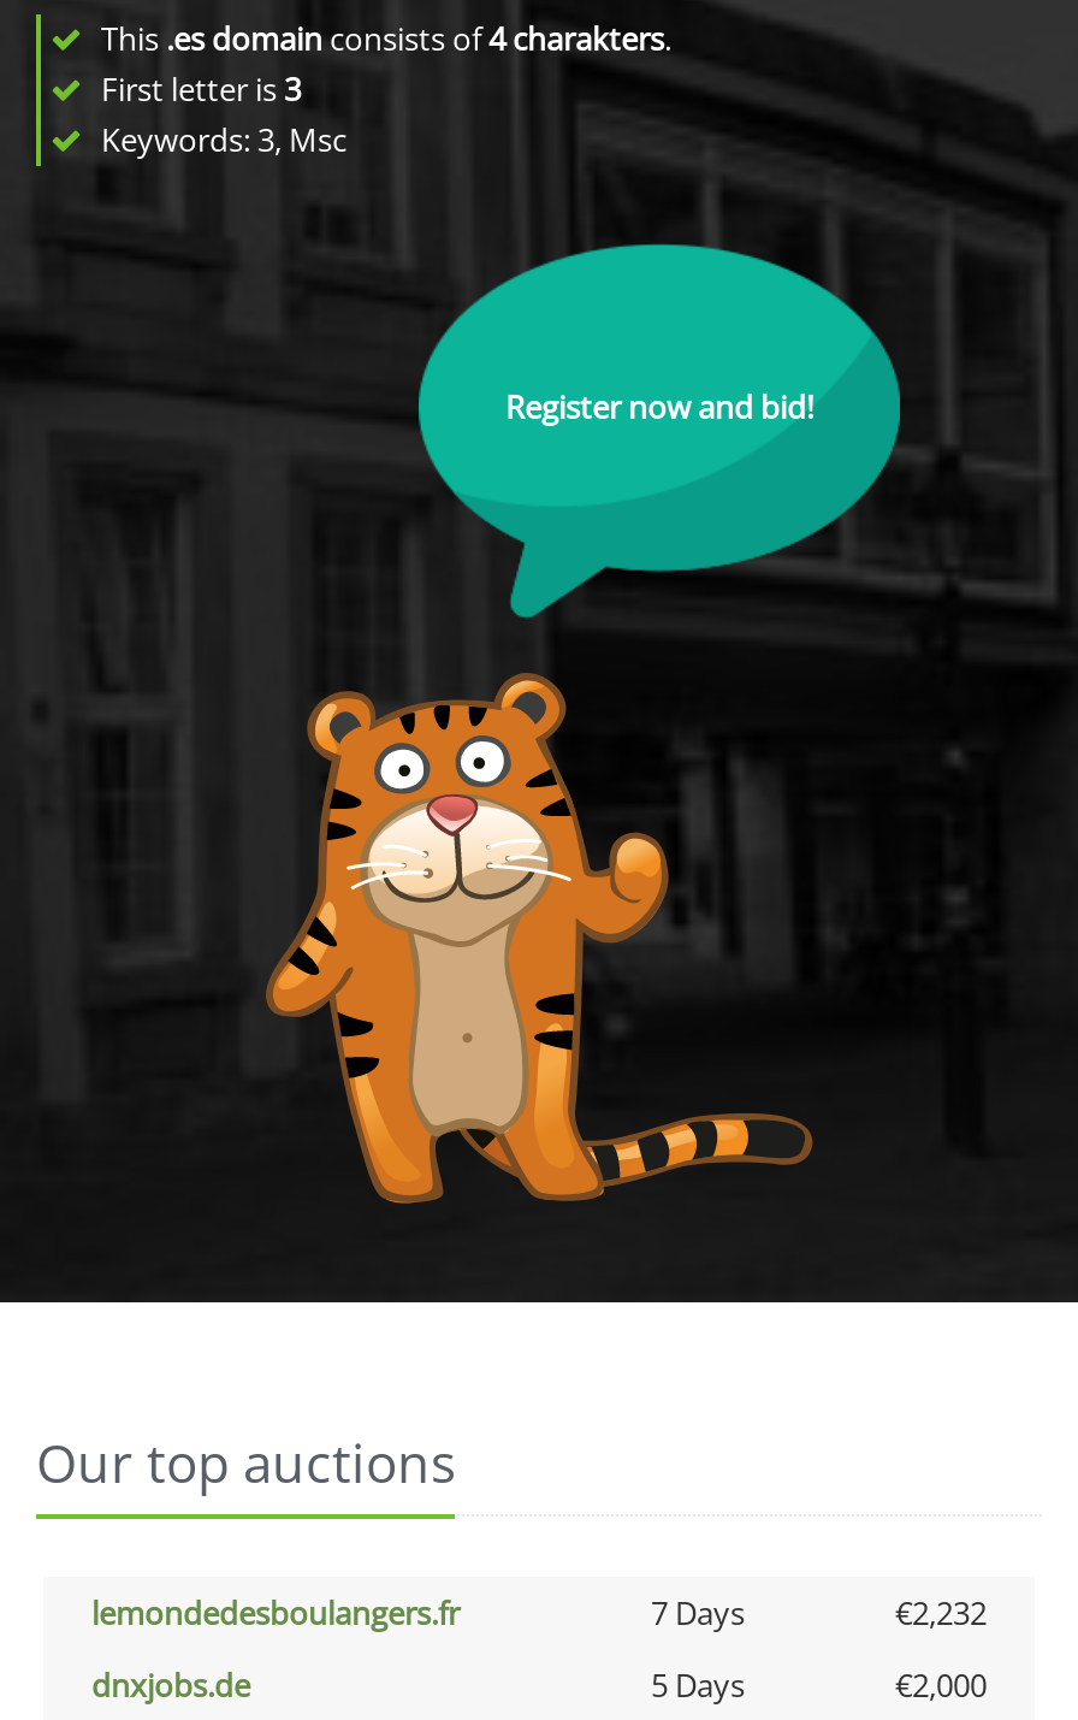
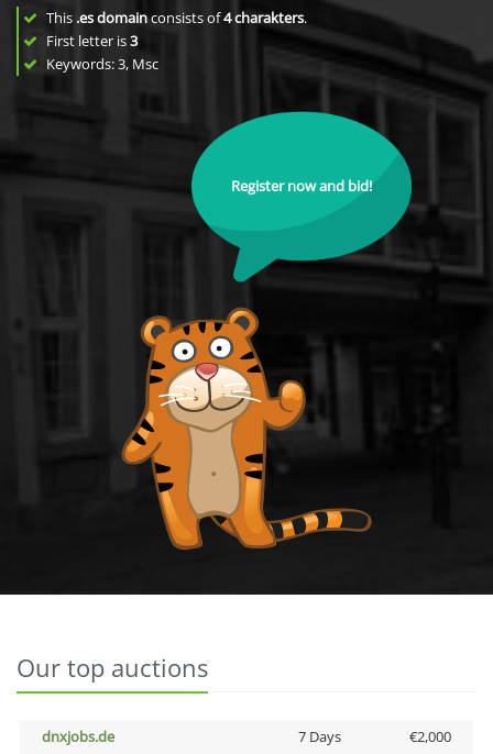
- lemondedesboulangers.fr
- 7 Days
- €2,232

- 5 Days
+ 7 Days
